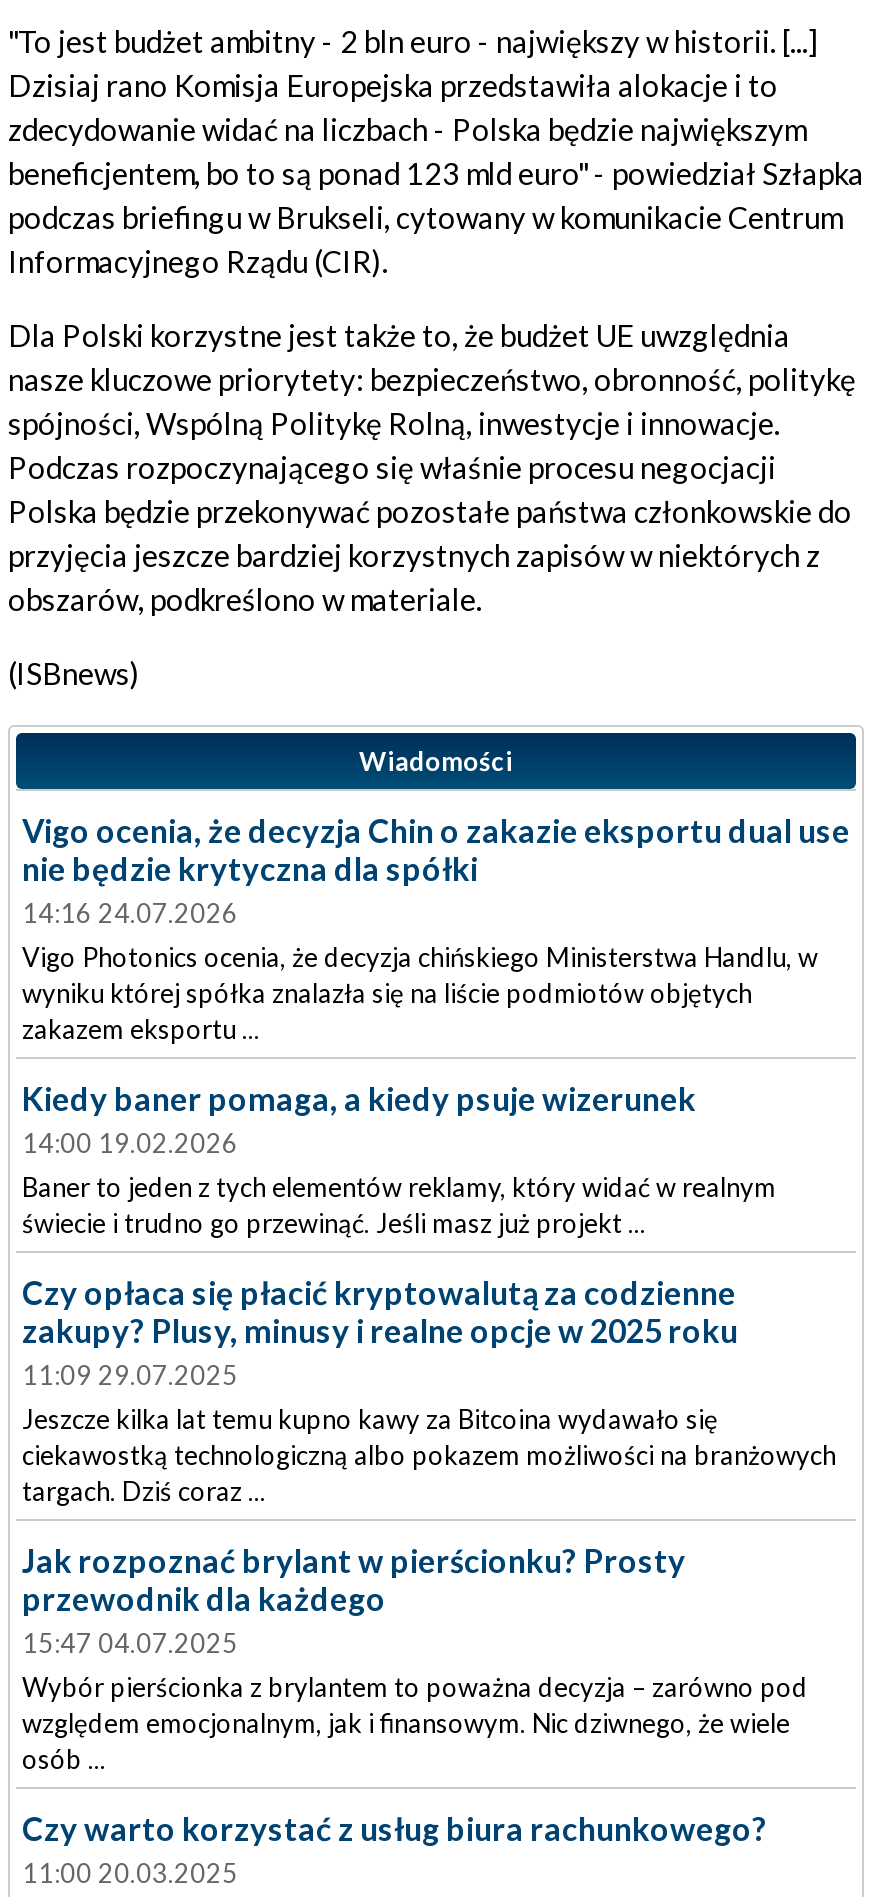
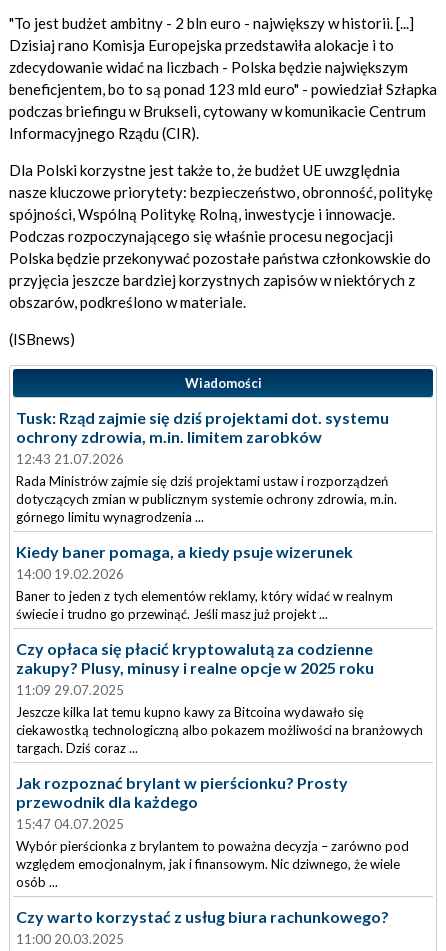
- Vigo ocenia, że decyzja Chin o zakazie eksportu dual use
- nie będzie krytyczna dla spółki
- 14:16 24.07.2026
- Vigo Photonics ocenia, że decyzja chińskiego Ministerstwa Handlu, w
- wyniku której spółka znalazła się na liście podmiotów objętych
- zakazem eksportu ...
+ Tusk: Rząd zajmie się dziś projektami dot. systemu
+ ochrony zdrowia, m.in. limitem zarobków
+ 12:43 21.07.2026
+ Rada Ministrów zajmie się dziś projektami ustaw i rozporządzeń
+ dotyczących zmian w publicznym systemie ochrony zdrowia, m.in.
+ górnego limitu wynagrodzenia ...
